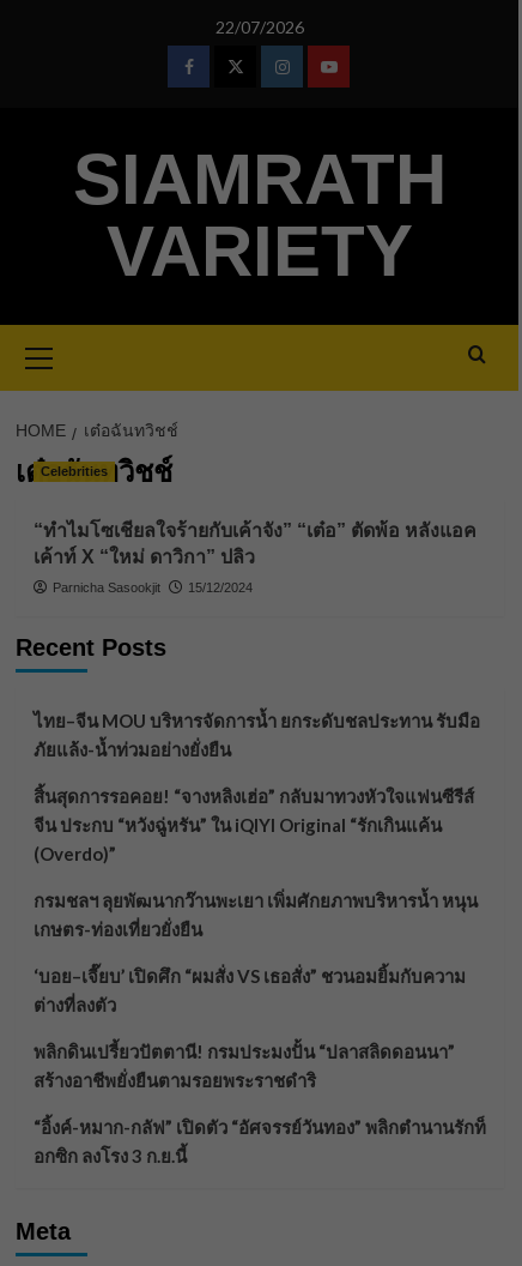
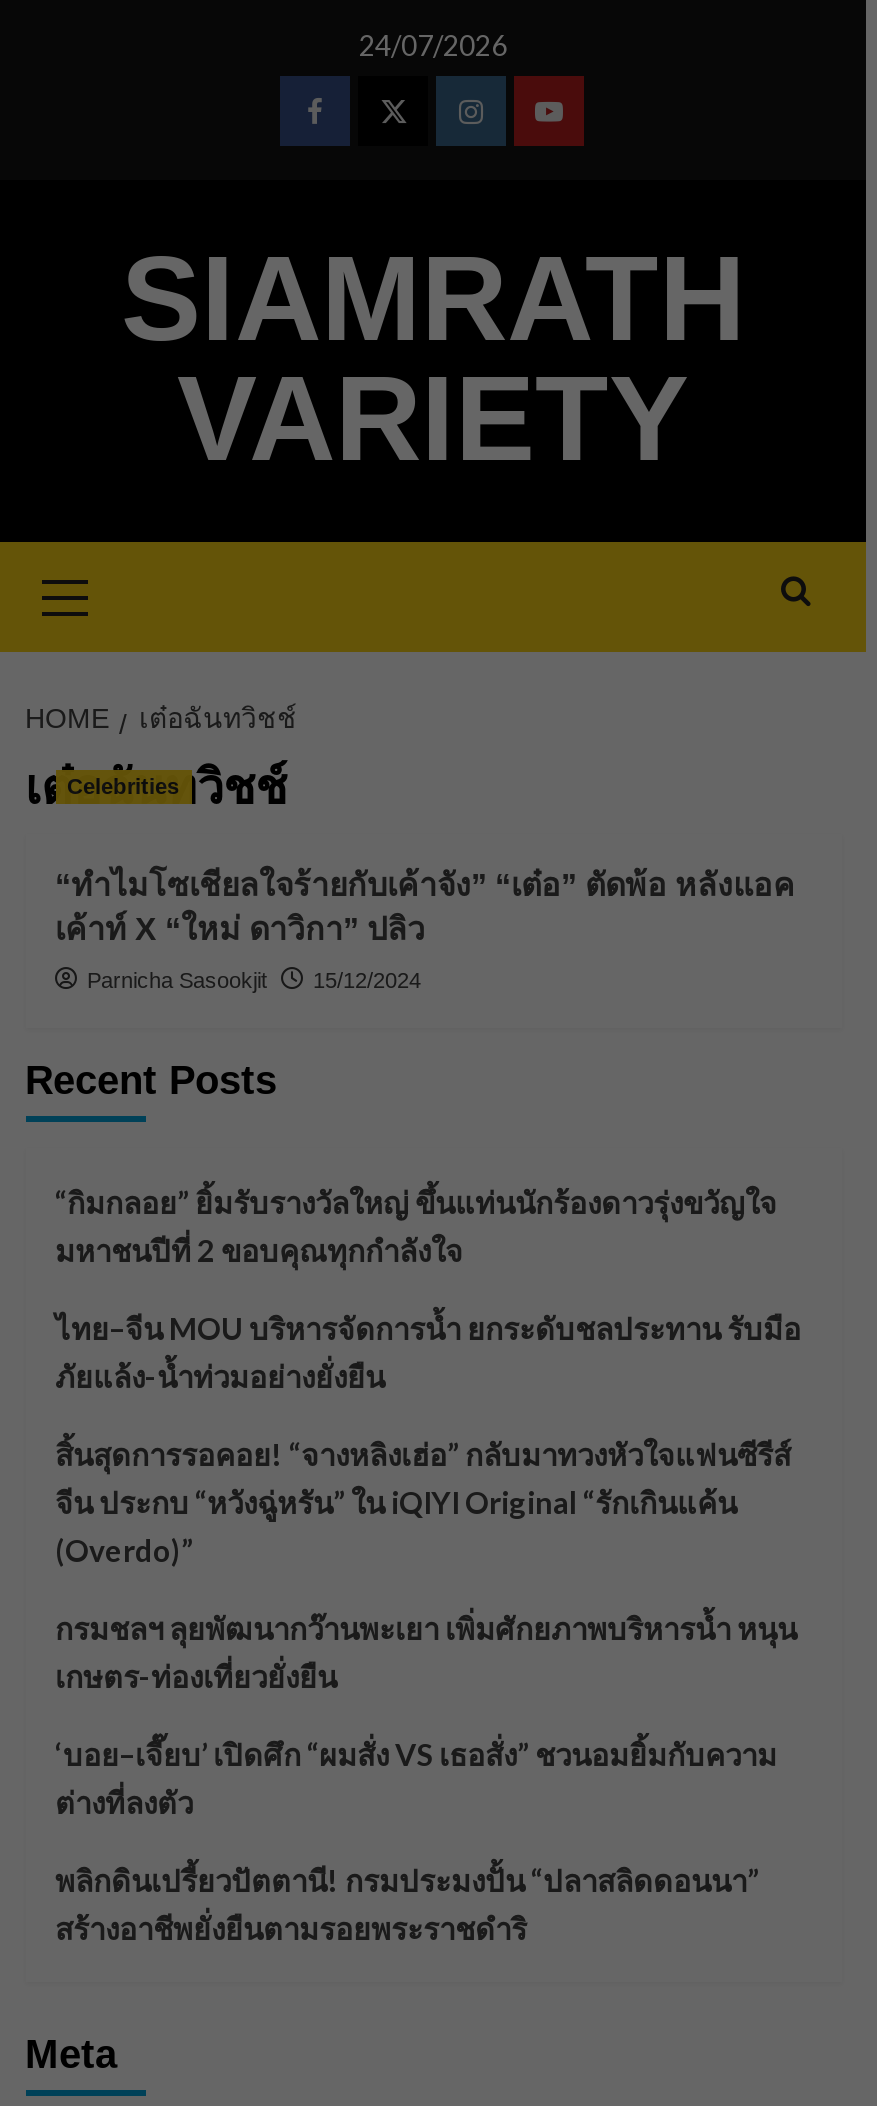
- 22/07/2026
+ 24/07/2026

+ “กิมกลอย” ยิ้มรับรางวัลใหญ่ ขึ้นแท่นนักร้องดาวรุ่งขวัญใจ
+ มหาชนปีที่ 2 ขอบคุณทุกกำลังใจ

moved down: ภัยแล้ง-น้ำท่วมอย่างยั่งยืน | สิ้นสุดการรอคอย! “จางหลิงเฮ่อ” กลับมาทวงหัวใจแฟนซีรีส์ | จีน ประกบ “หวังฉู่หรัน” ใน iQIYI Original “รักเกินแค้น | ... | พลิกดินเปรี้ยวปัตตานี! กรมประมงปั้น “ปลาสลิดดอนนา” | สร้างอาชีพยั่งยืนตามรอยพระราชดำริ

- “อิ้งค์-หมาก-กลัฟ” เปิดตัว “อัศจรรย์วันทอง” พลิกตำนานรักท็
- อกซิก ลงโรง 3 ก.ย.นี้
